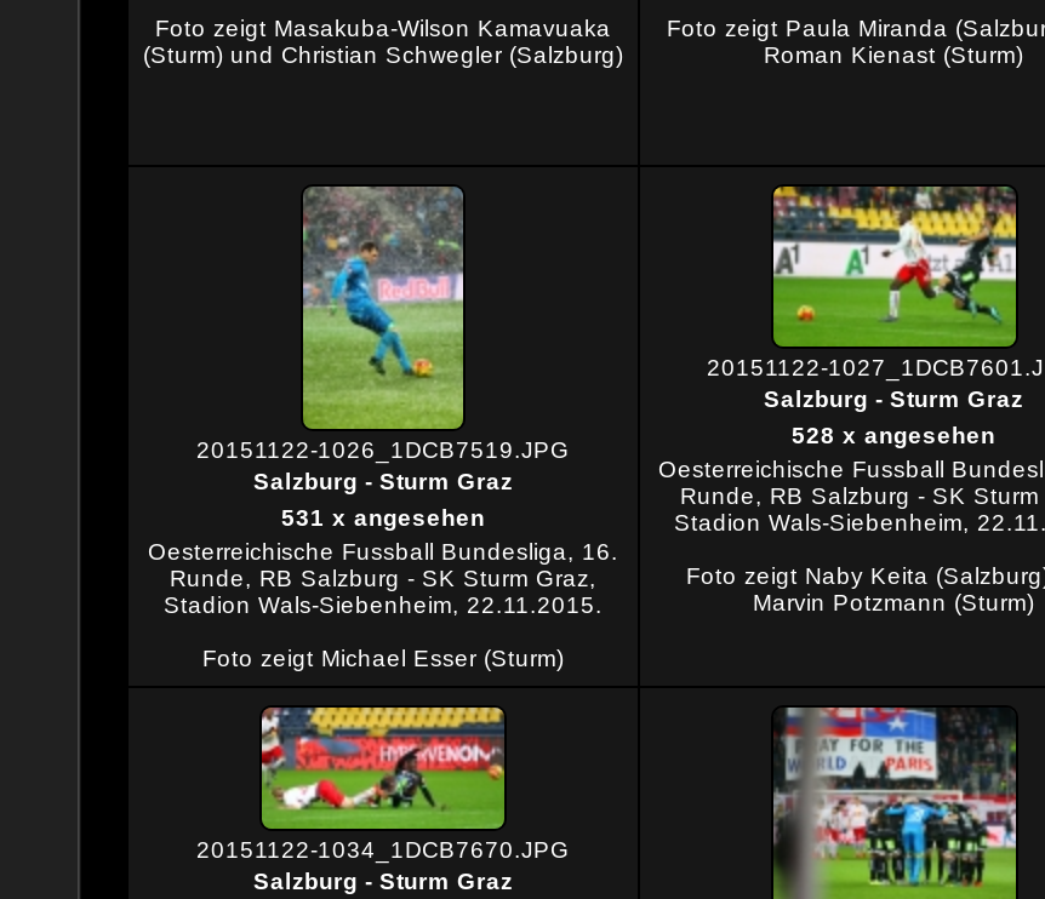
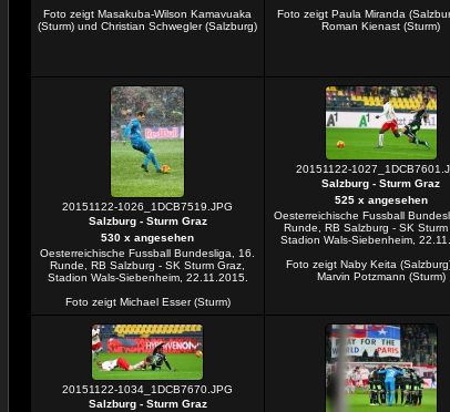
- 528 x angesehen
+ 525 x angesehen

- 531 x angesehen
+ 530 x angesehen
